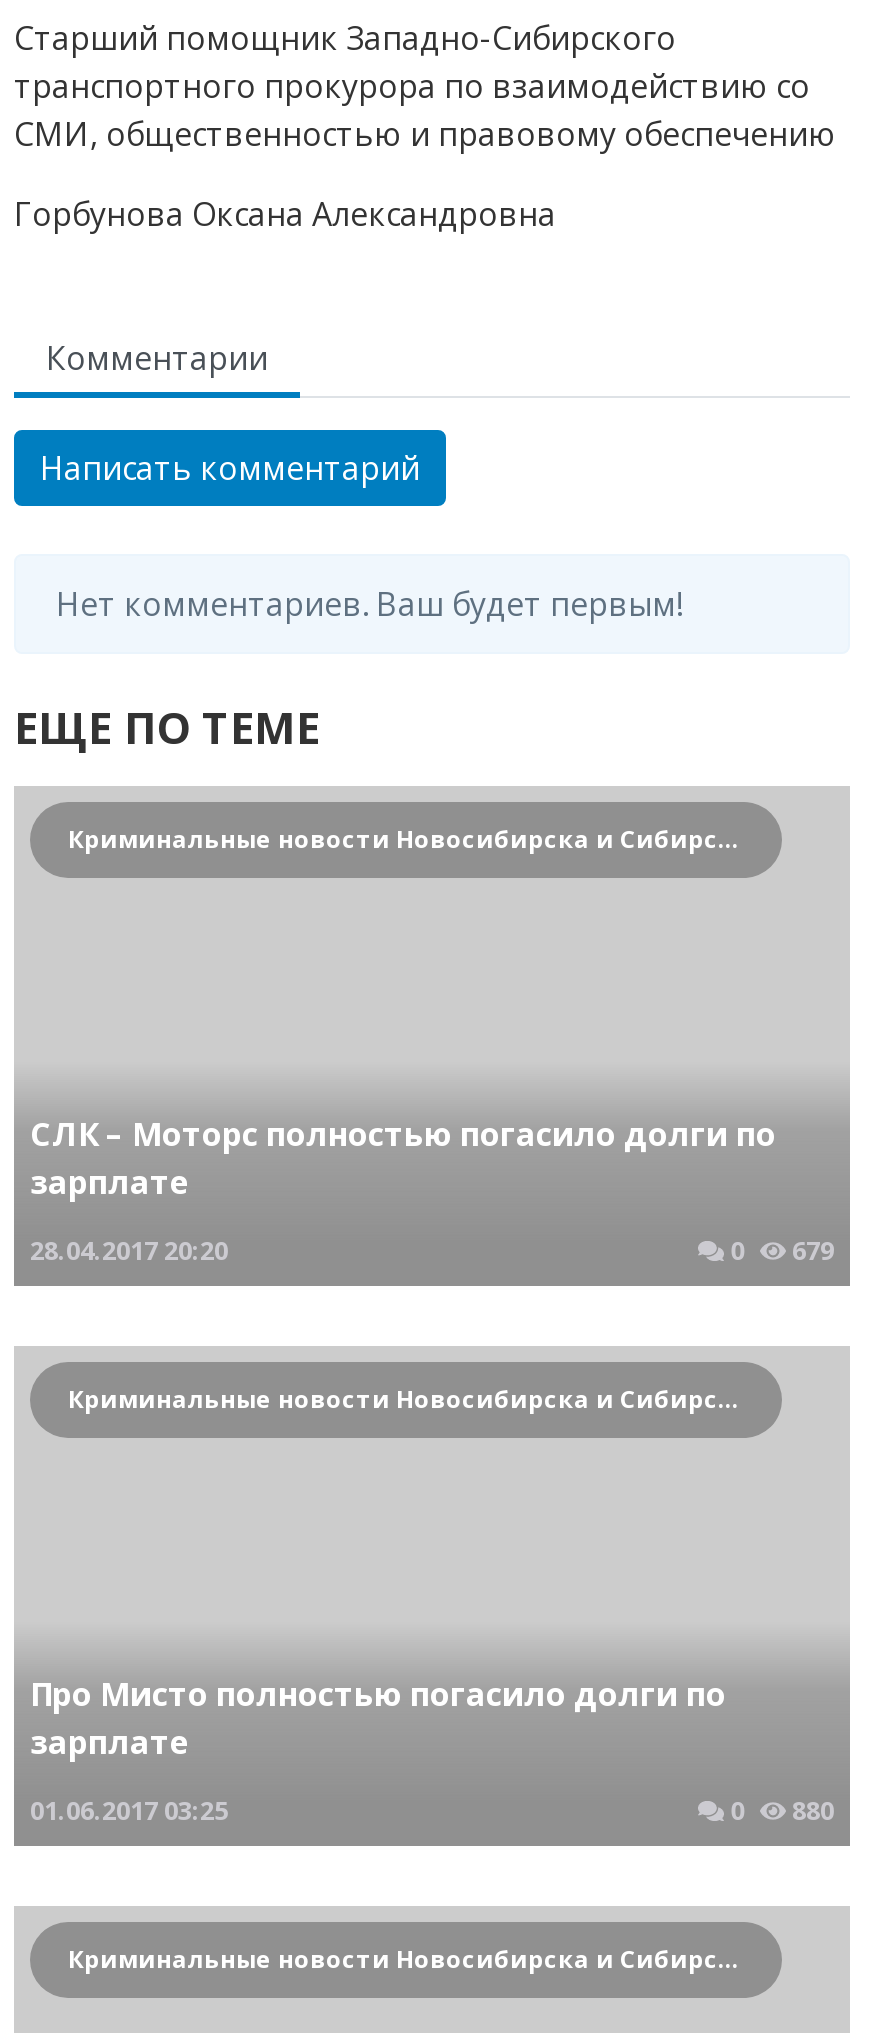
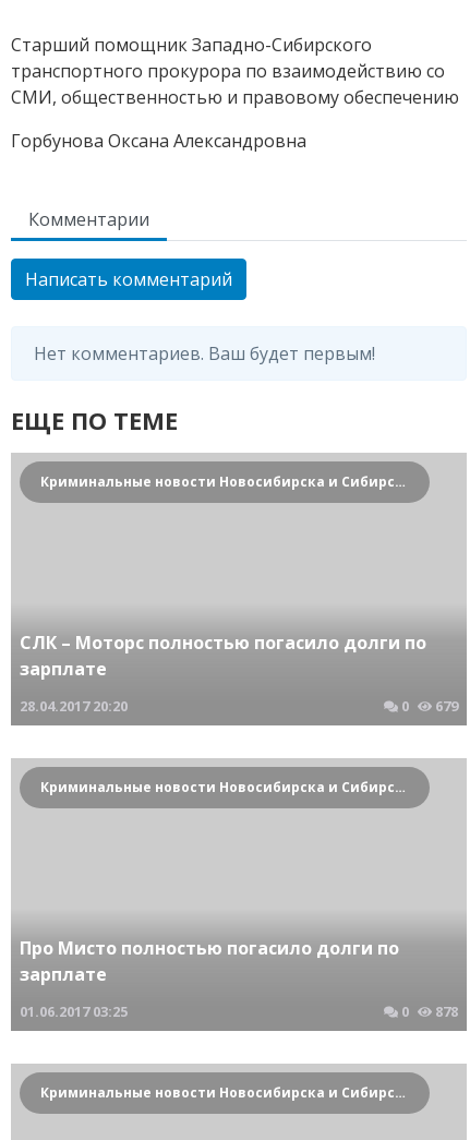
- 0 880
+ 0 878
